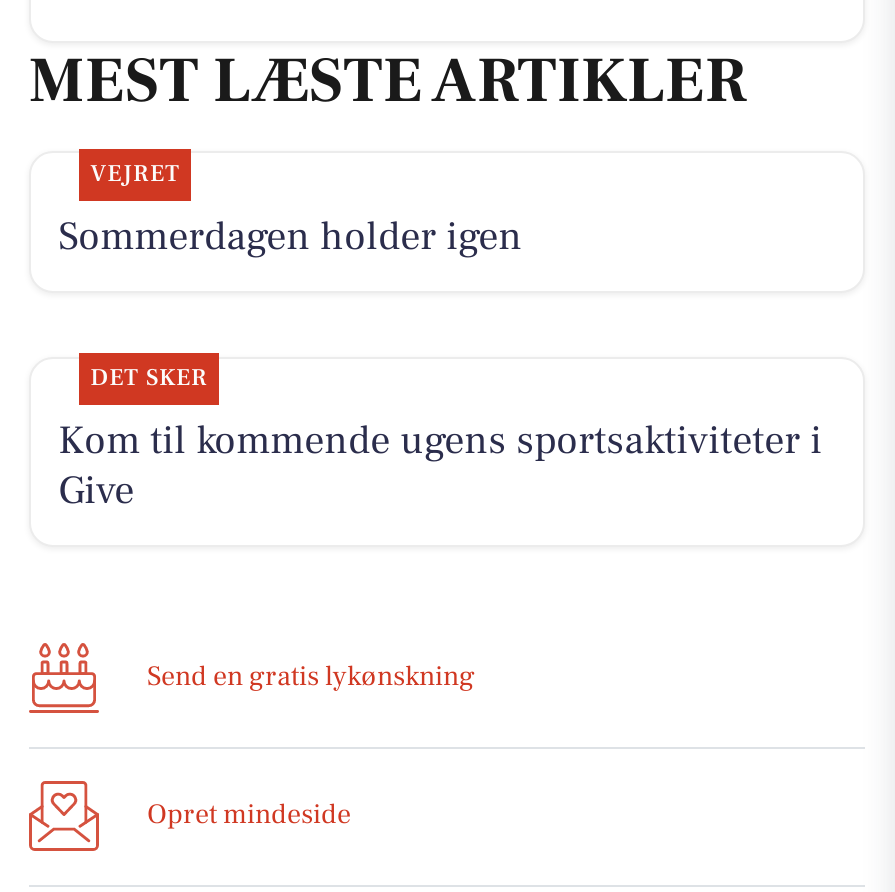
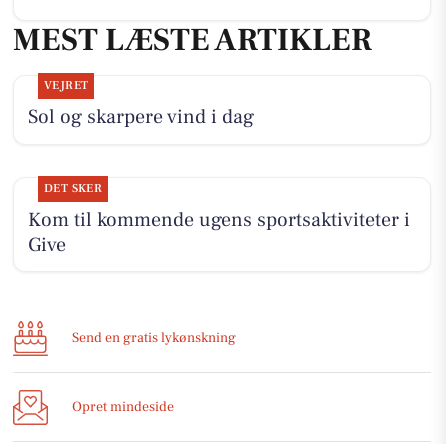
- Sommerdagen holder igen
+ Sol og skarpere vind i dag
